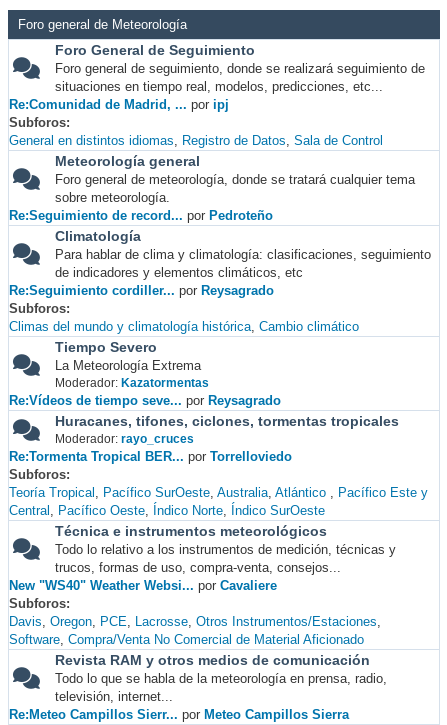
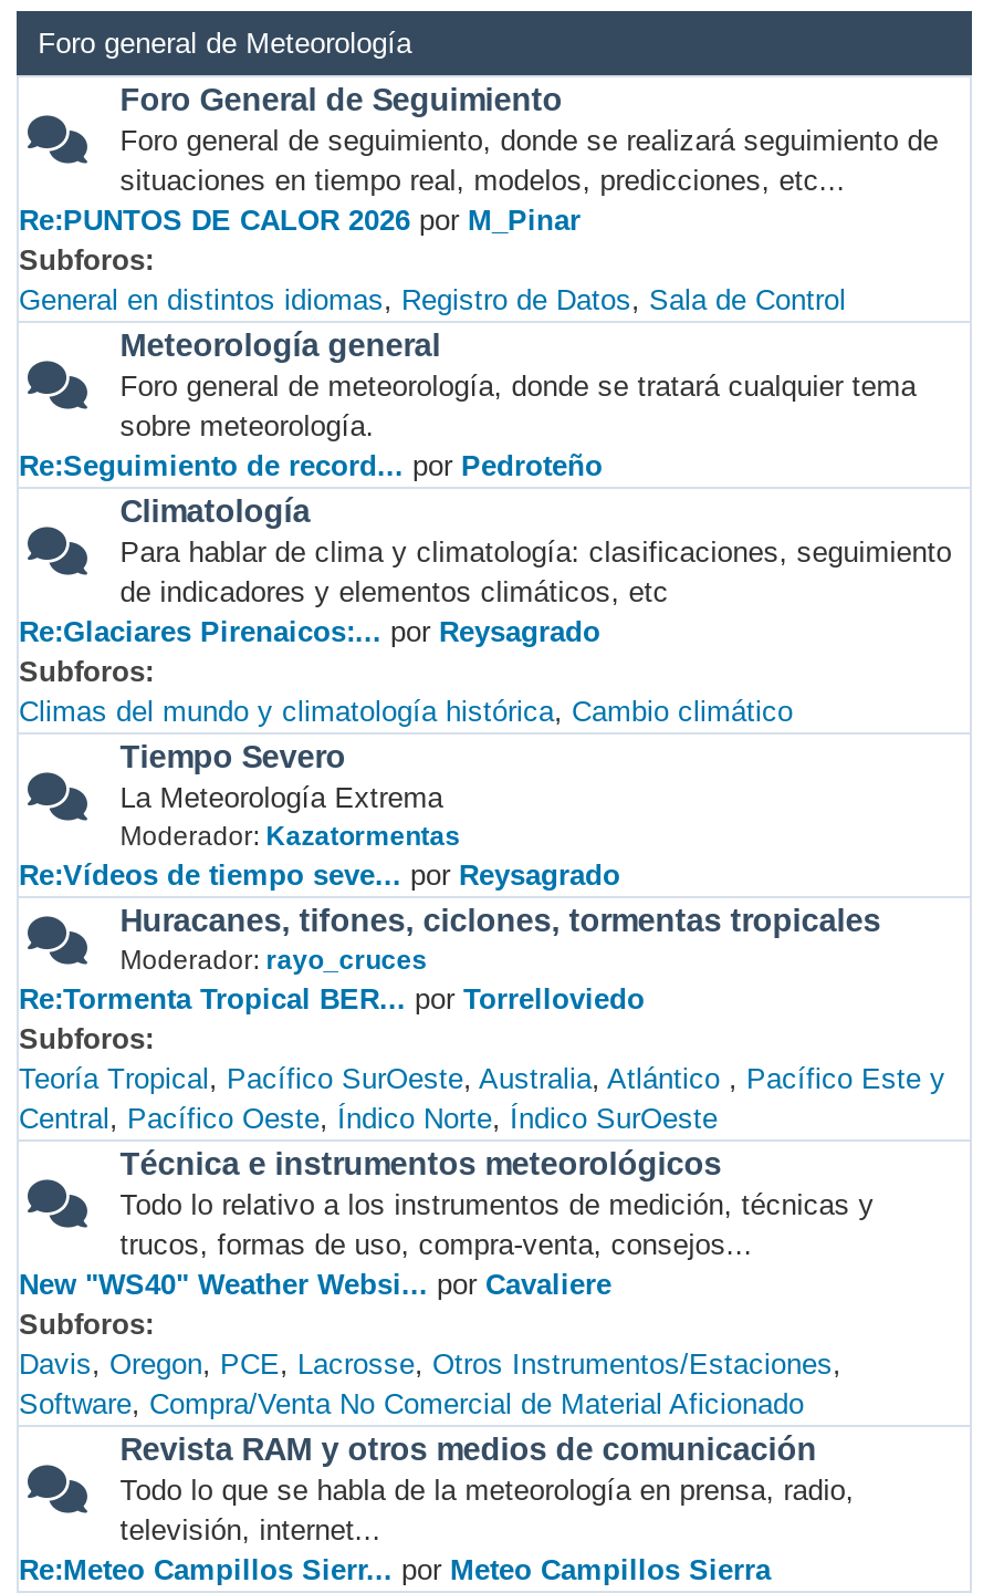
- Re:Comunidad de Madrid, ... por ipj
+ Re:PUNTOS DE CALOR 2026 por M_Pinar

- Re:Seguimiento cordiller... por Reysagrado
+ Re:Glaciares Pirenaicos:... por Reysagrado
